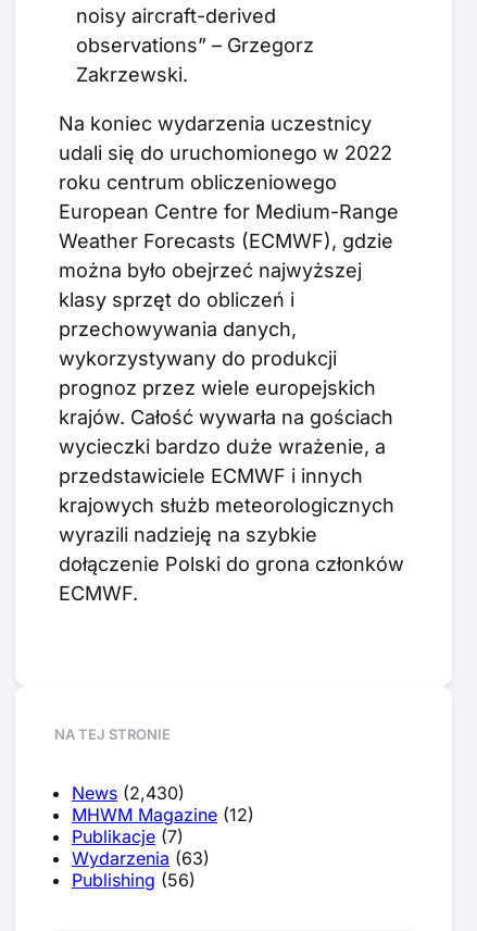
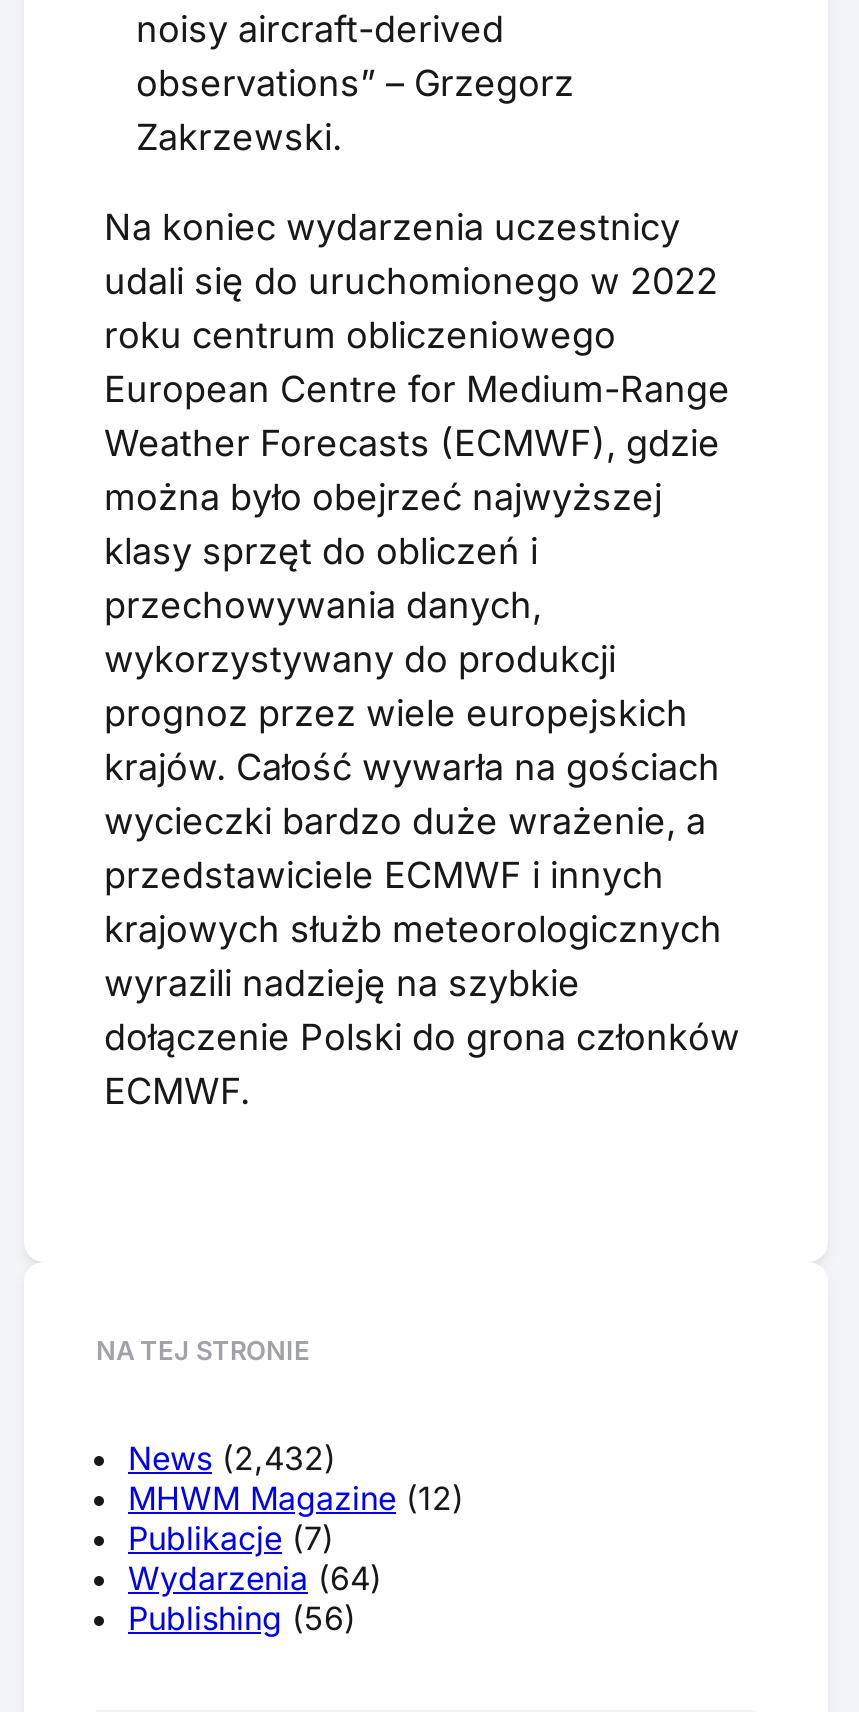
- News (2,430)
+ News (2,432)

- Wydarzenia (63)
+ Wydarzenia (64)
